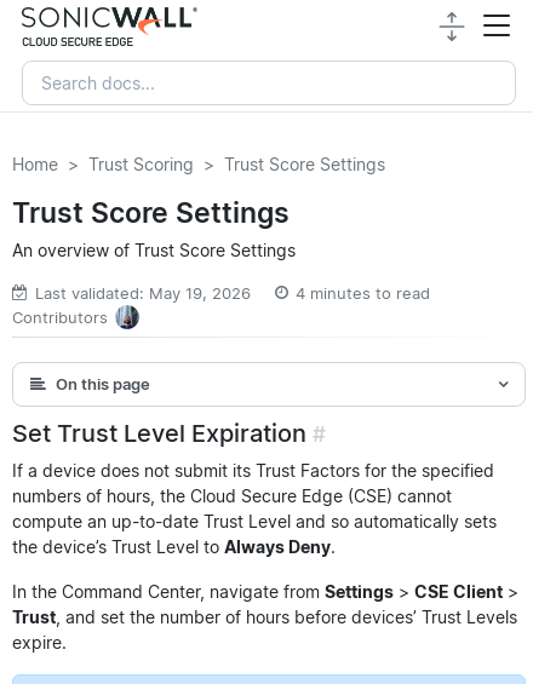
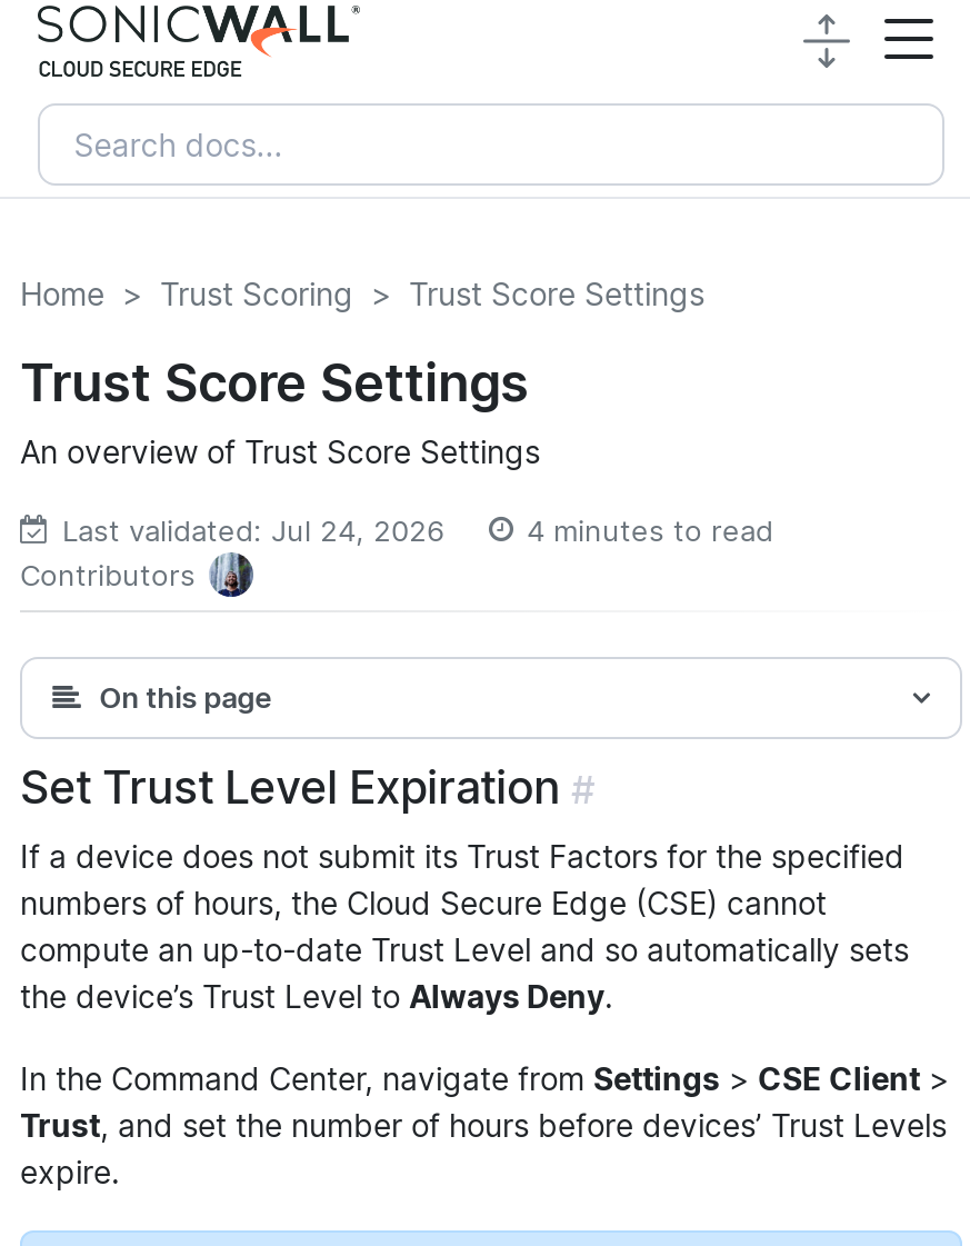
- Last validated: May 19, 2026
+ Last validated: Jul 24, 2026
